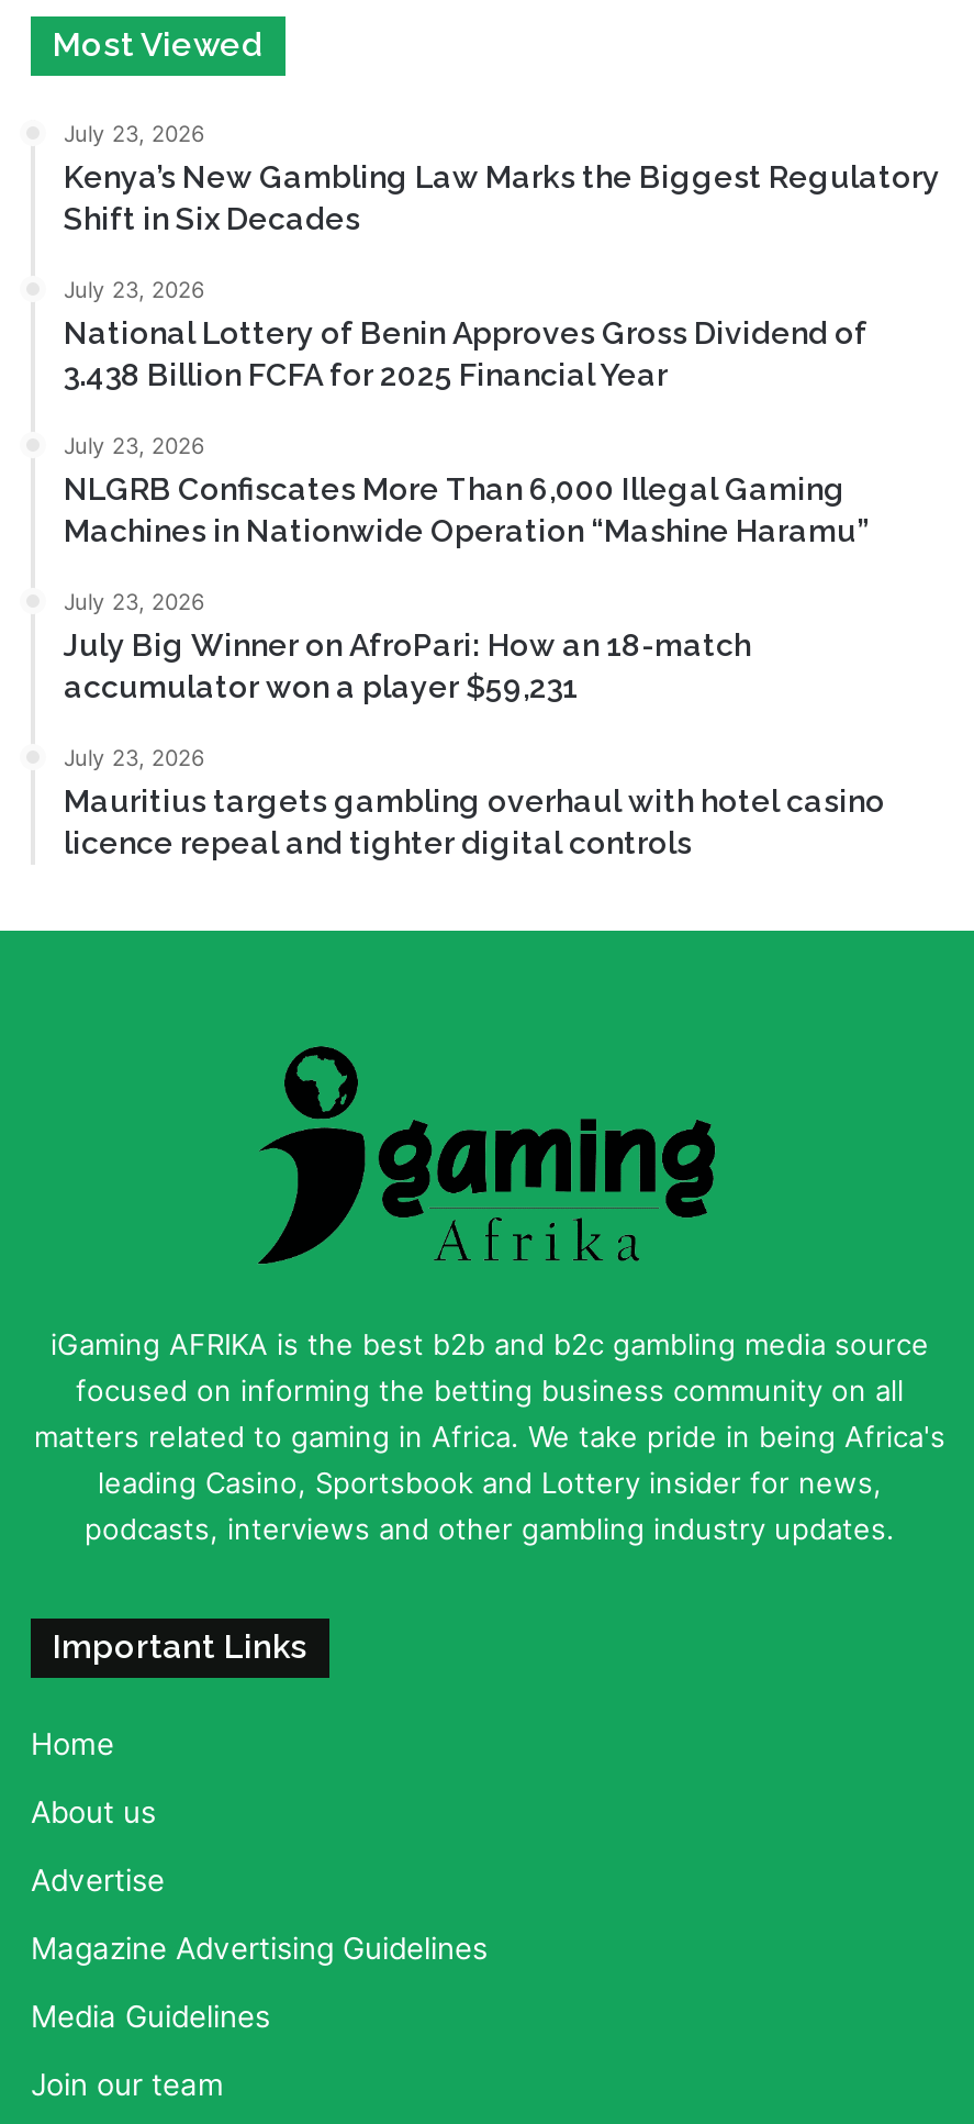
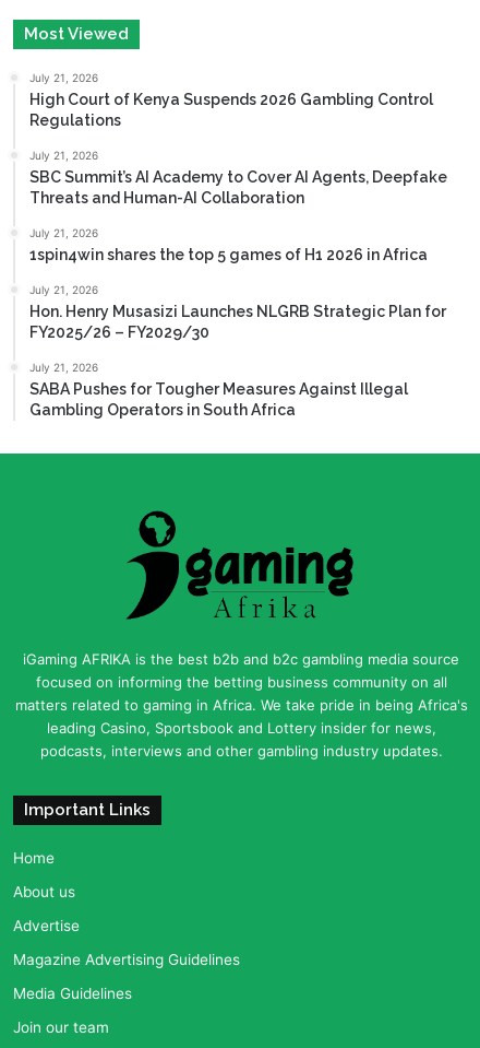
- July 23, 2026
- Kenya’s New Gambling Law Marks the Biggest Regulatory
- Shift in Six Decades
+ July 21, 2026
+ High Court of Kenya Suspends 2026 Gambling Control
+ Regulations

- July 23, 2026
- National Lottery of Benin Approves Gross Dividend of
- 3.438 Billion FCFA for 2025 Financial Year
+ July 21, 2026
+ SBC Summit’s AI Academy to Cover AI Agents, Deepfake
+ Threats and Human-AI Collaboration

- July 23, 2026
- NLGRB Confiscates More Than 6,000 Illegal Gaming
- Machines in Nationwide Operation “Mashine Haramu”
+ July 21, 2026
+ 1spin4win shares the top 5 games of H1 2026 in Africa

- July 23, 2026
- July Big Winner on AfroPari: How an 18-match
- accumulator won a player $59,231
+ July 21, 2026
+ Hon. Henry Musasizi Launches NLGRB Strategic Plan for
+ FY2025/26 – FY2029/30

- July 23, 2026
- Mauritius targets gambling overhaul with hotel casino
- licence repeal and tighter digital controls
+ July 21, 2026
+ SABA Pushes for Tougher Measures Against Illegal
+ Gambling Operators in South Africa
